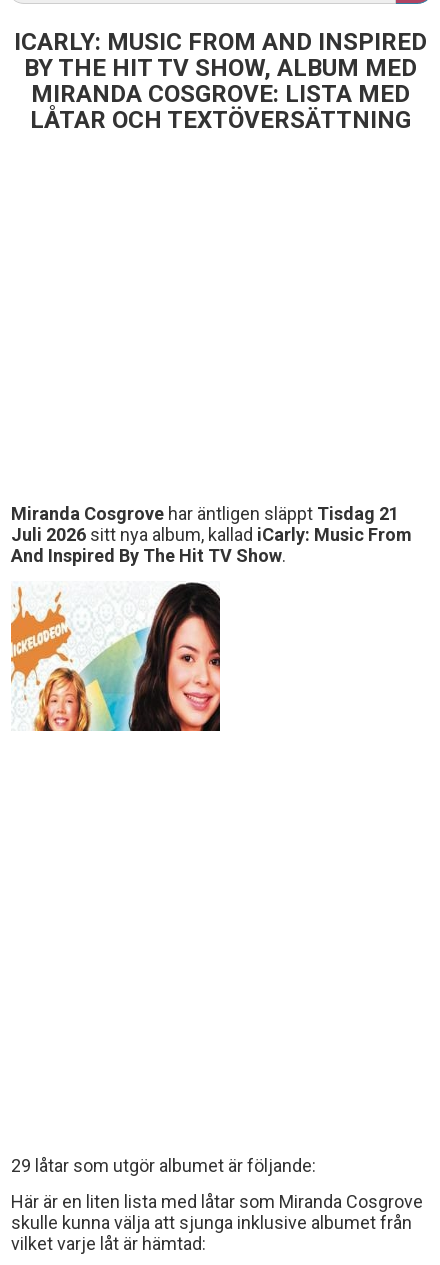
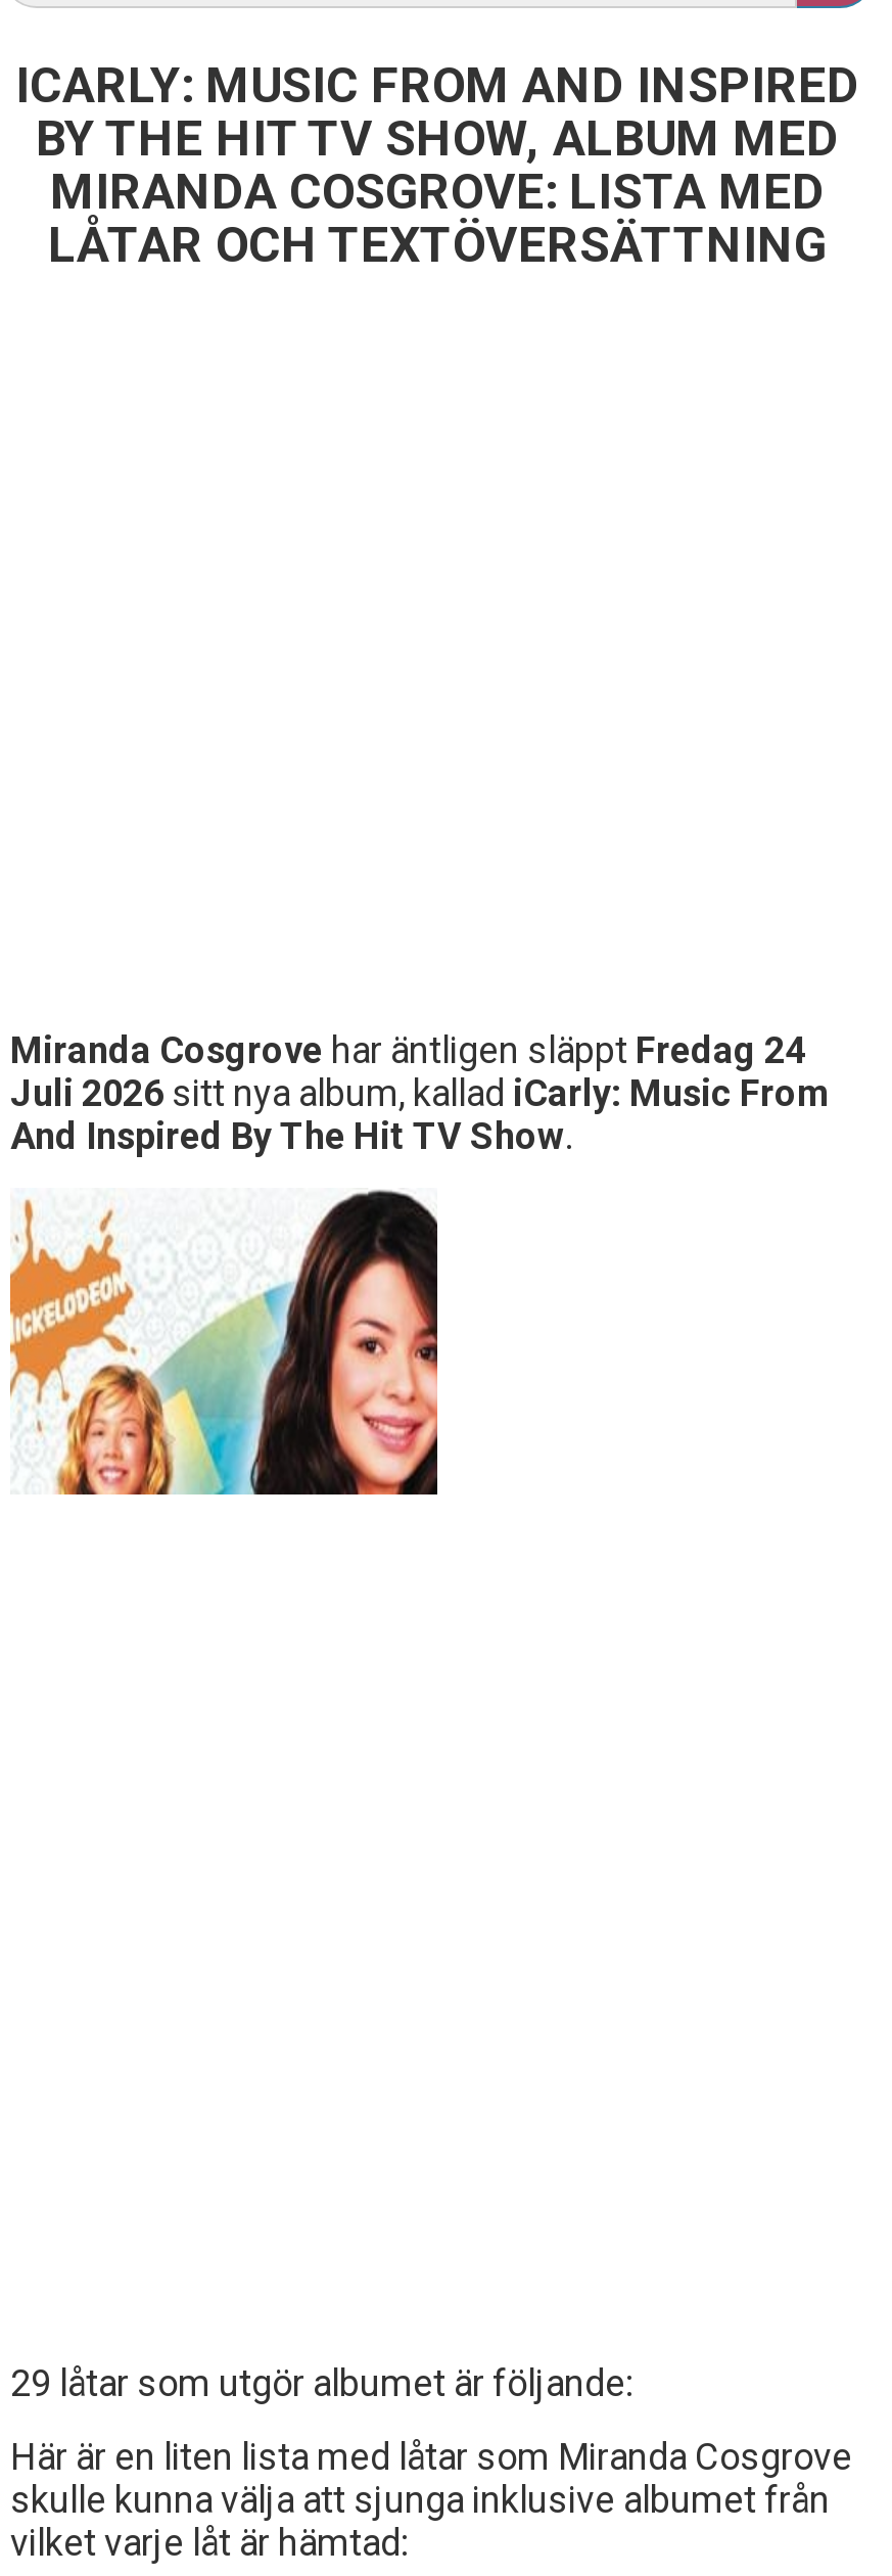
- Miranda Cosgrove har äntligen släppt Tisdag 21
+ Miranda Cosgrove har äntligen släppt Fredag 24
